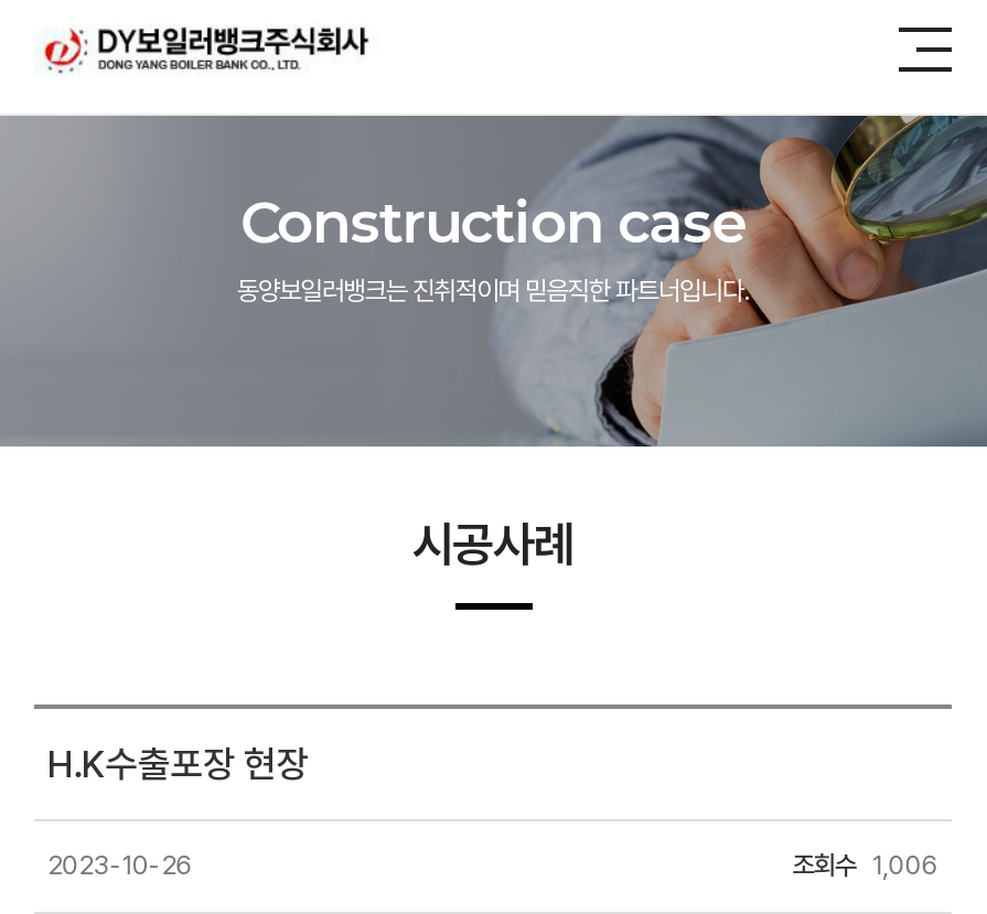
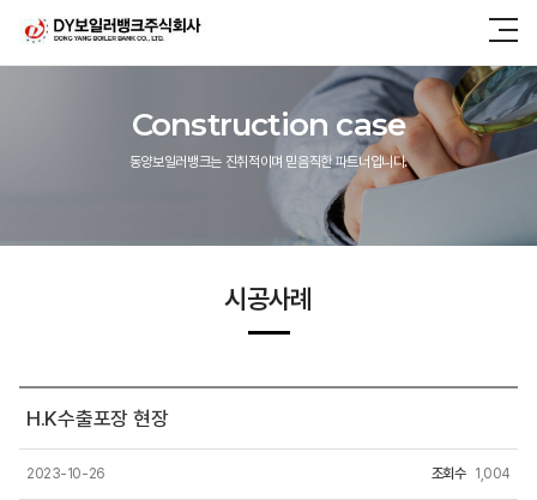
- 조회수 1,006
+ 조회수 1,004
